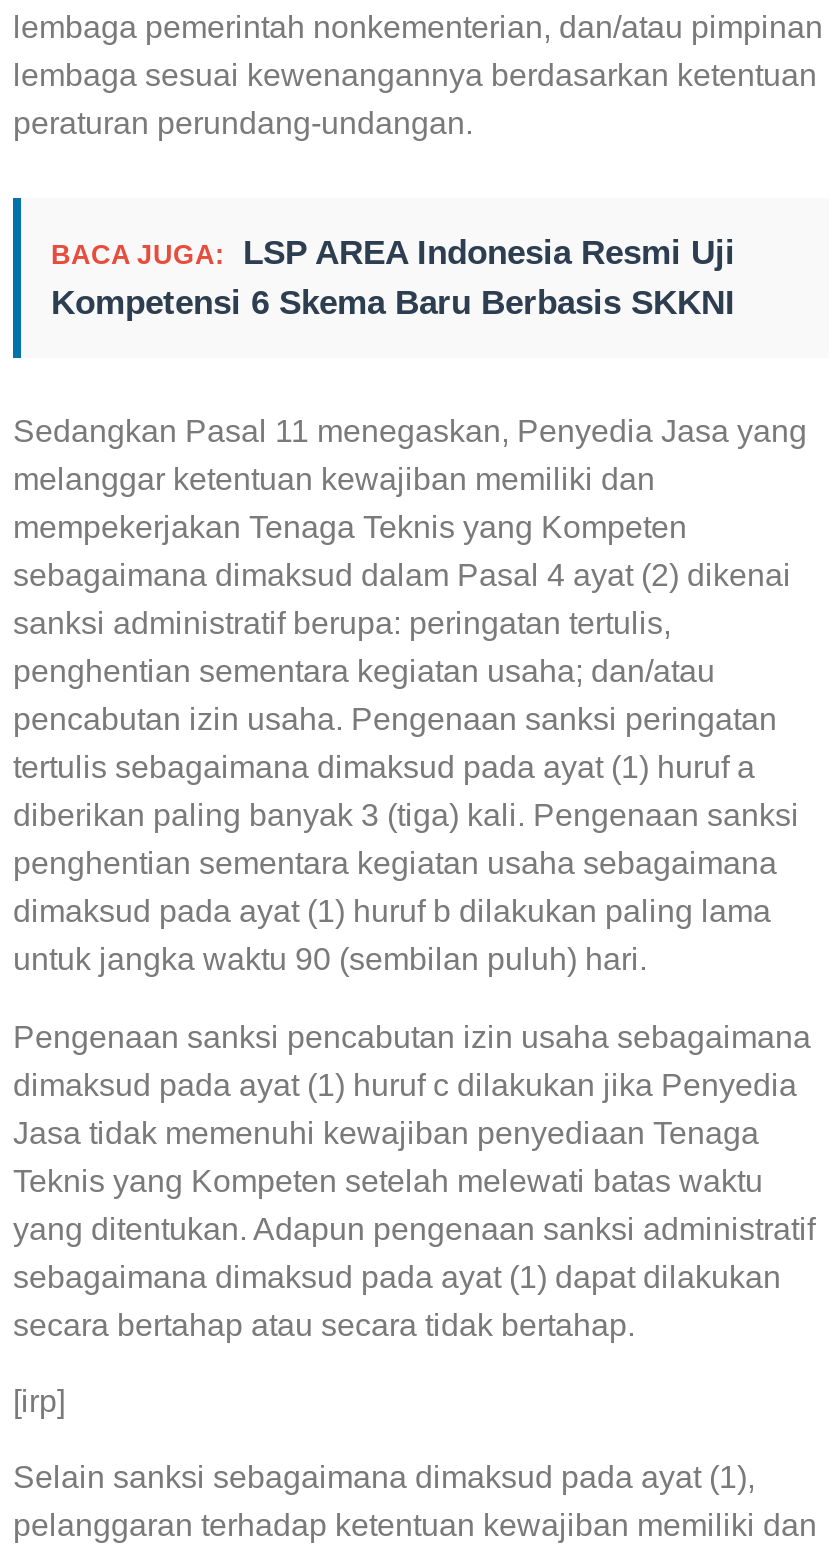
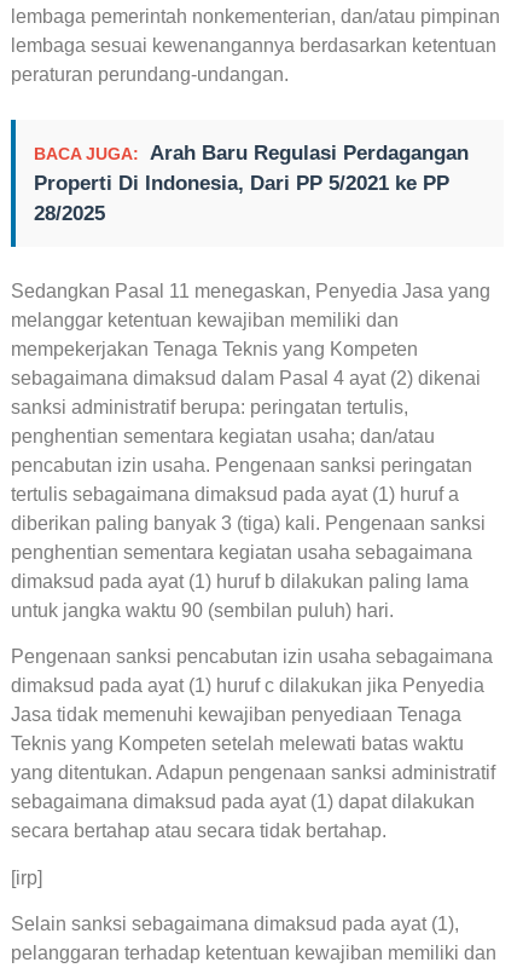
- BACA JUGA: LSP AREA Indonesia Resmi Uji
- Kompetensi 6 Skema Baru Berbasis SKKNI
+ BACA JUGA: Arah Baru Regulasi Perdagangan
+ Properti Di Indonesia, Dari PP 5/2021 ke PP
+ 28/2025
